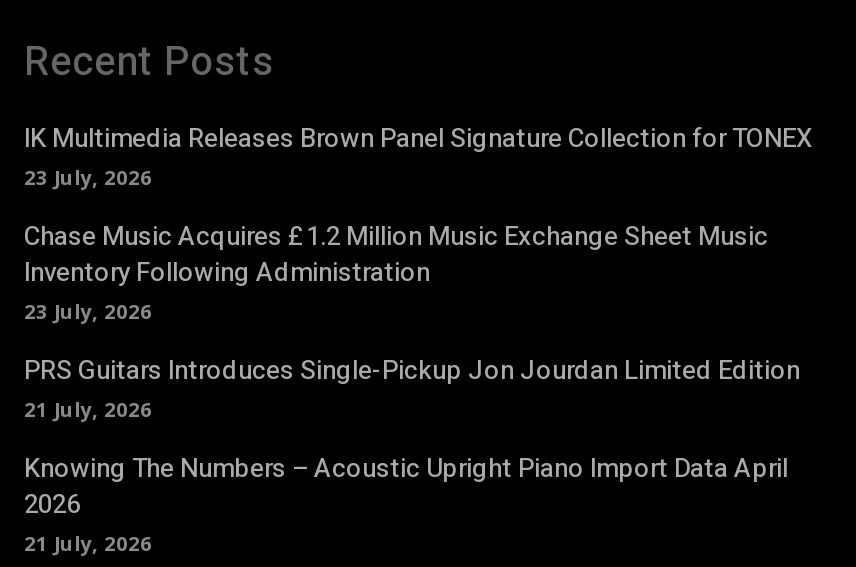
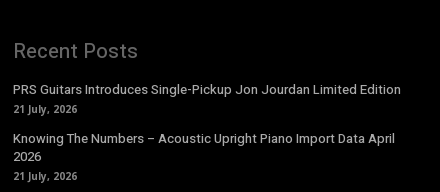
- IK Multimedia Releases Brown Panel Signature Collection for TONEX
- 23 July, 2026
- Chase Music Acquires £1.2 Million Music Exchange Sheet Music
- Inventory Following Administration
- 23 July, 2026
